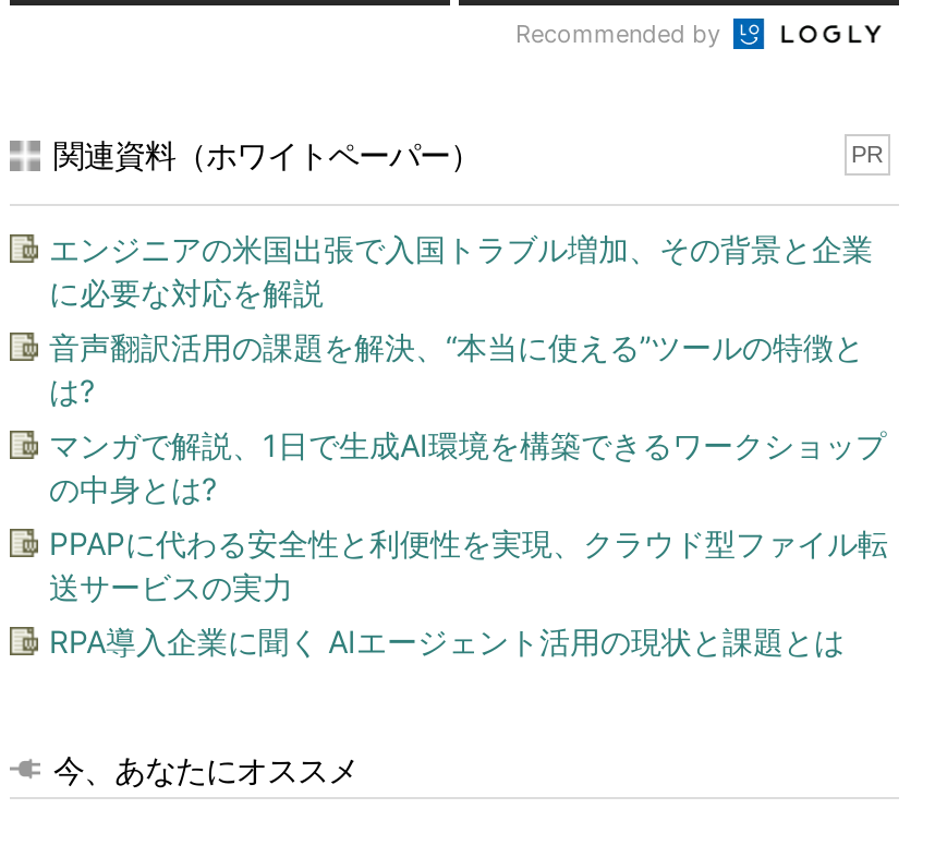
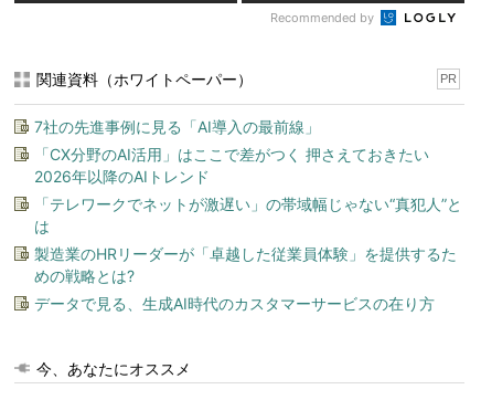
- エンジニアの米国出張で入国トラブル増加、その背景と企業
- に必要な対応を解説
+ 7社の先進事例に見る「AI導入の最前線」

- 音声翻訳活用の課題を解決、“本当に使える”ツールの特徴と
- は?
+ 「CX分野のAI活用」はここで差がつく 押さえておきたい
+ 2026年以降のAIトレンド

- マンガで解説、1日で生成AI環境を構築できるワークショップ
- の中身とは?
+ 「テレワークでネットが激遅い」の帯域幅じゃない“真犯人”と
+ は

- PPAPに代わる安全性と利便性を実現、クラウド型ファイル転
- 送サービスの実力
+ 製造業のHRリーダーが「卓越した従業員体験」を提供するた
+ めの戦略とは?

- RPA導入企業に聞く AIエージェント活用の現状と課題とは
+ データで見る、生成AI時代のカスタマーサービスの在り方
